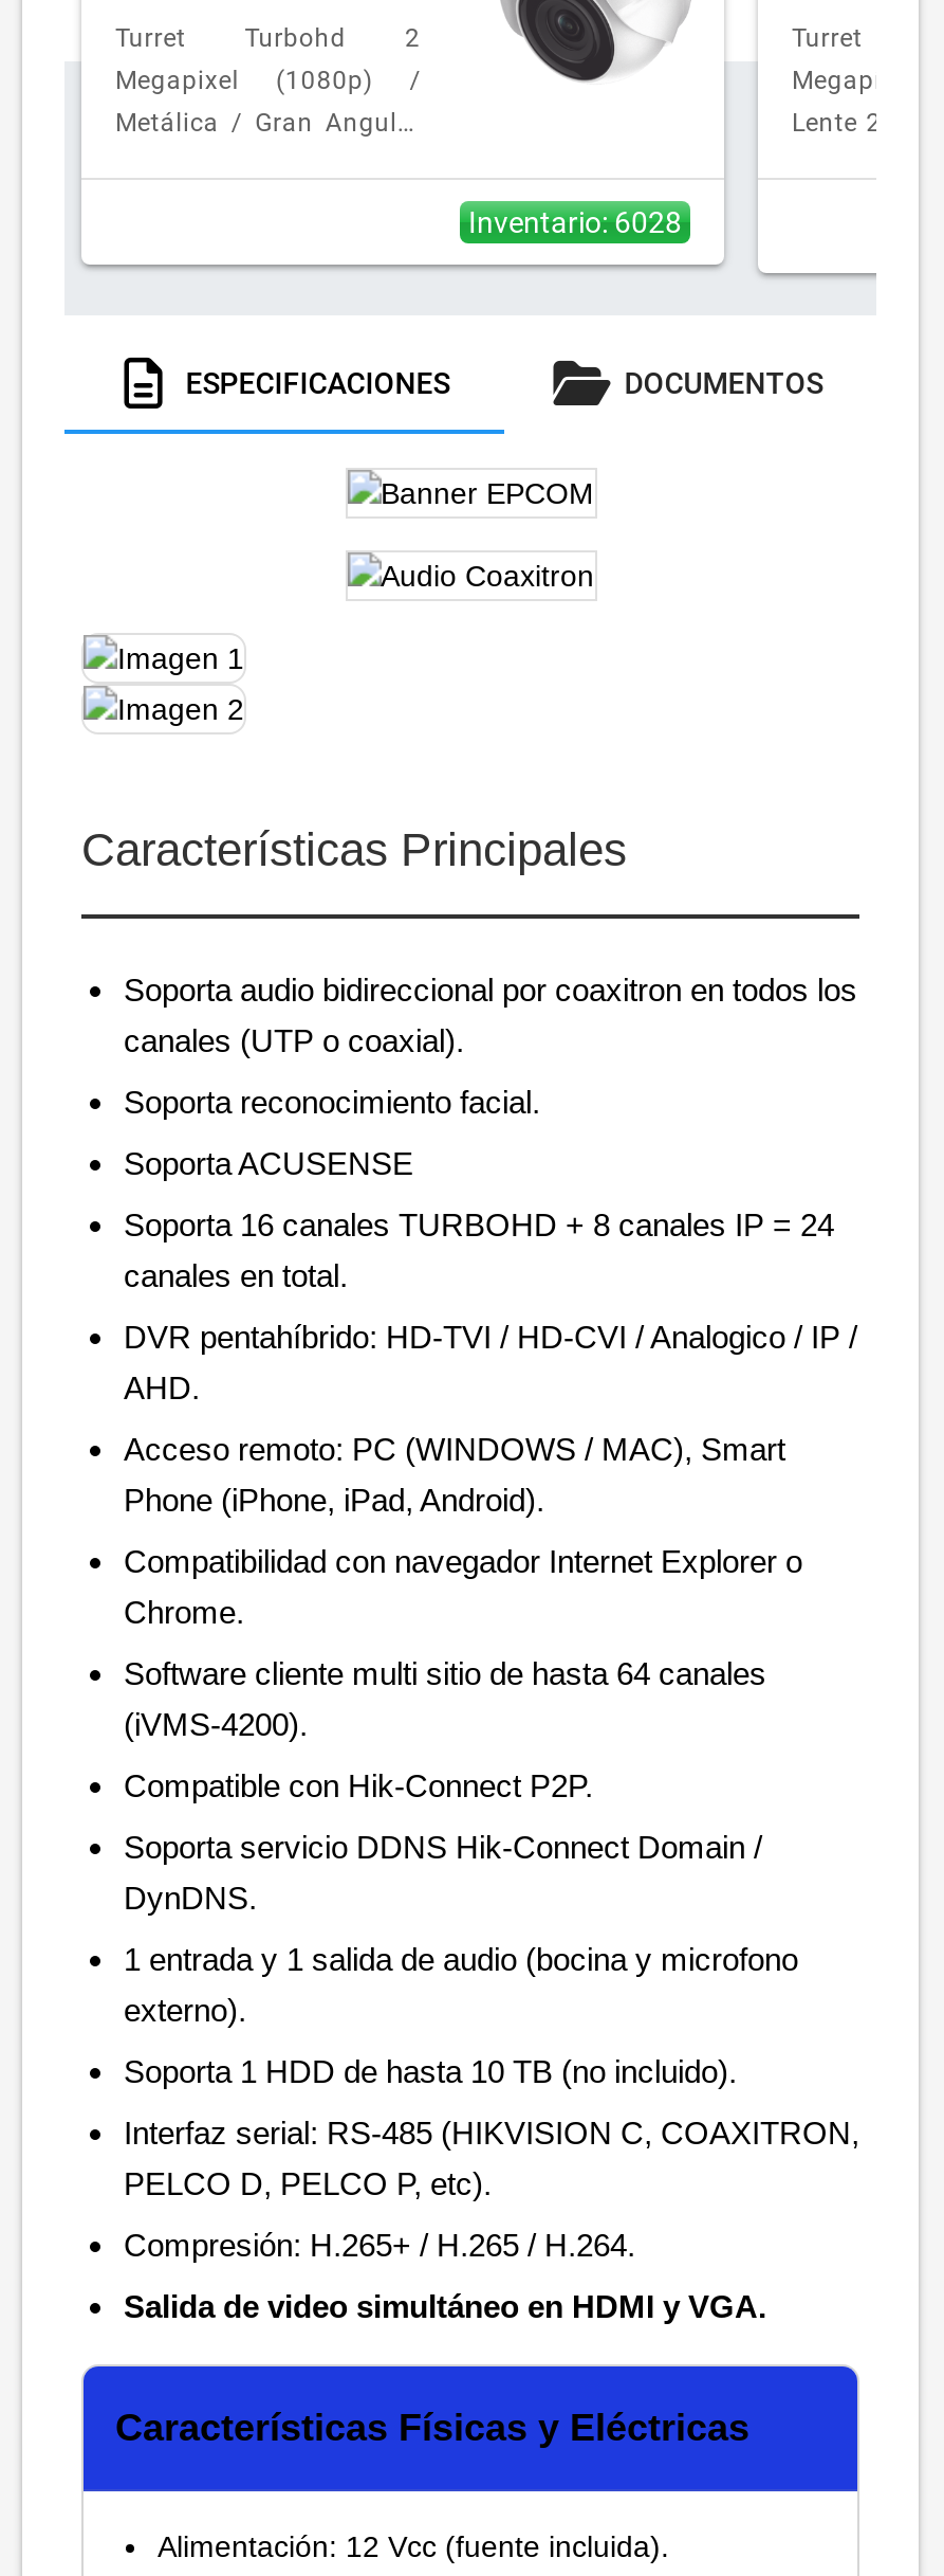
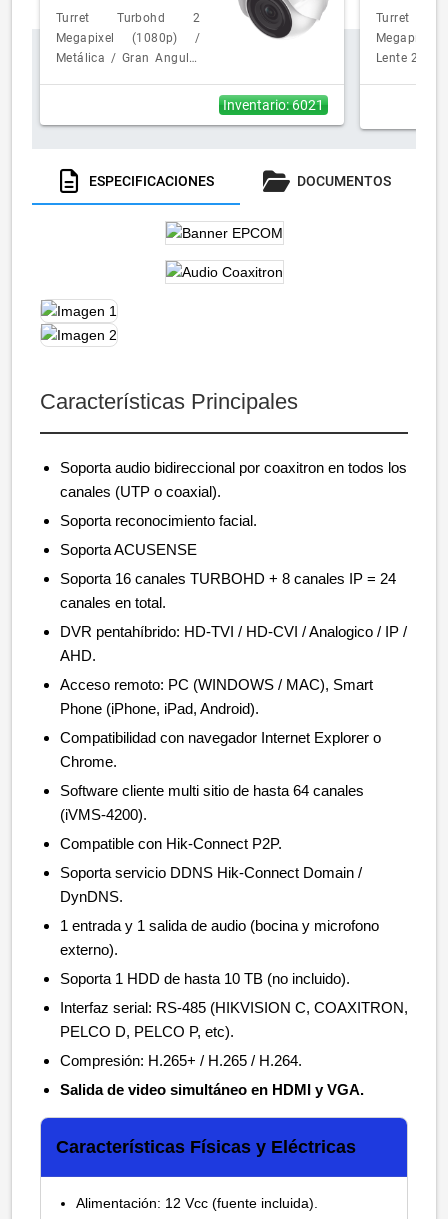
- Inventario: 6028
+ Inventario: 6021
